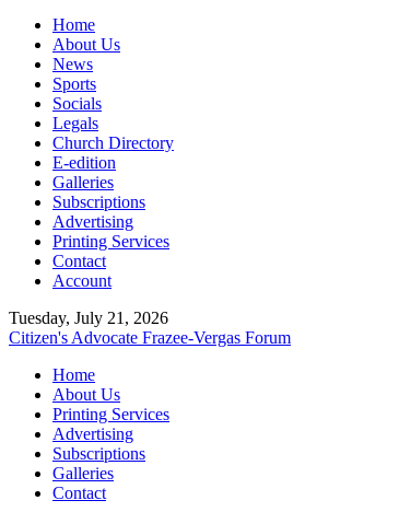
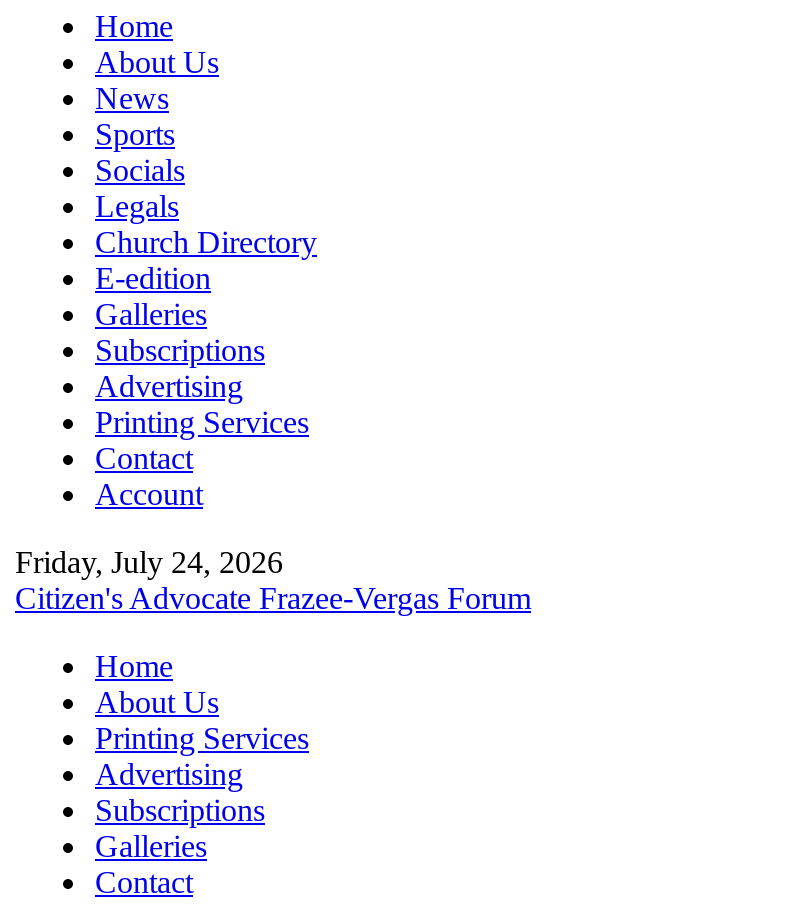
- Tuesday, July 21, 2026
+ Friday, July 24, 2026
